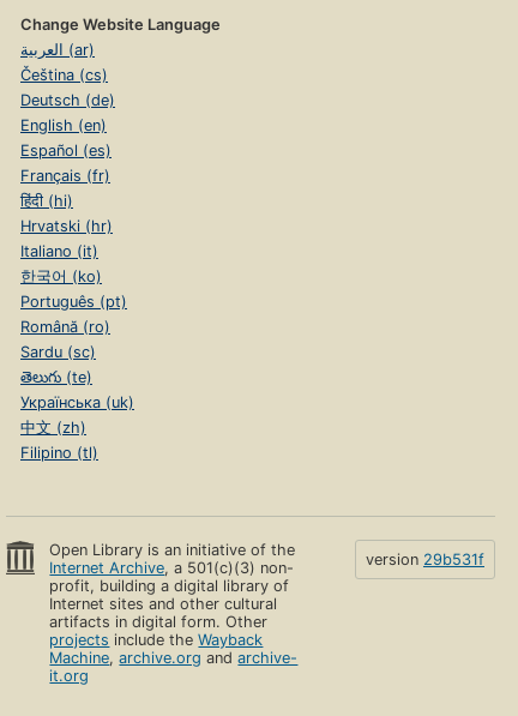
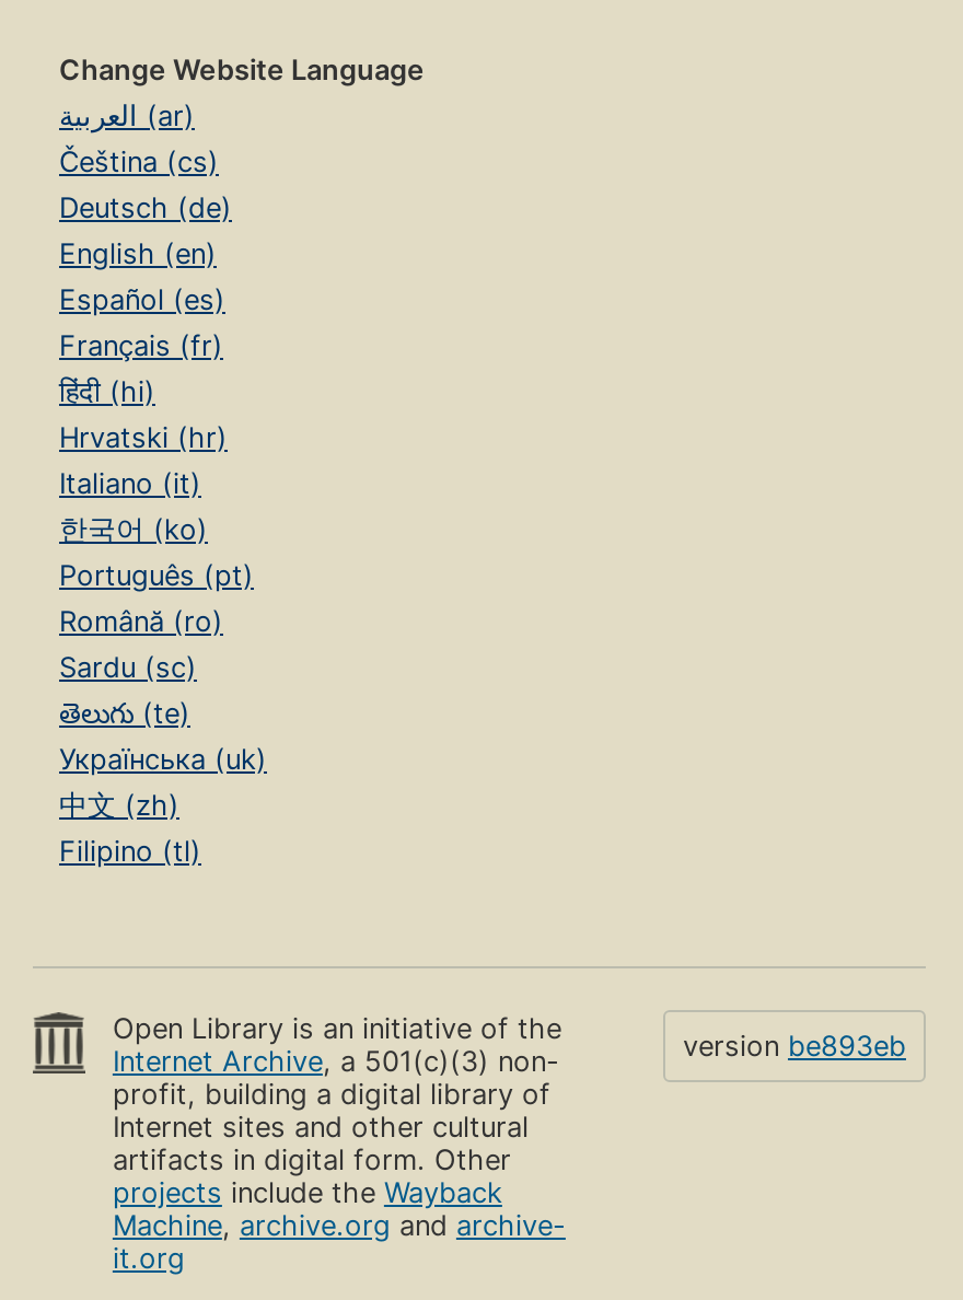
- version 29b531f
+ version be893eb
